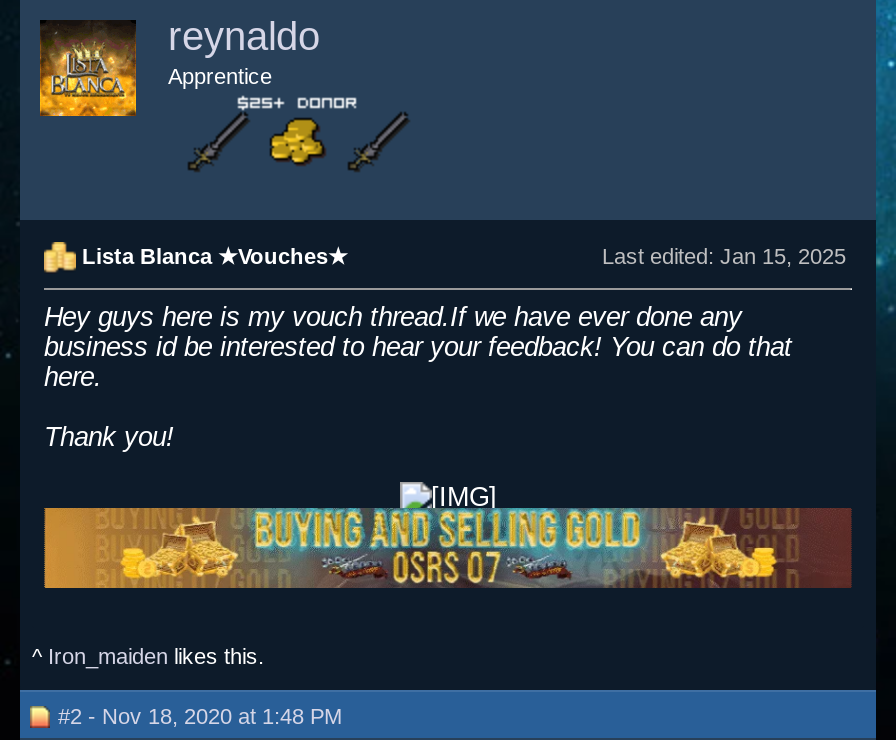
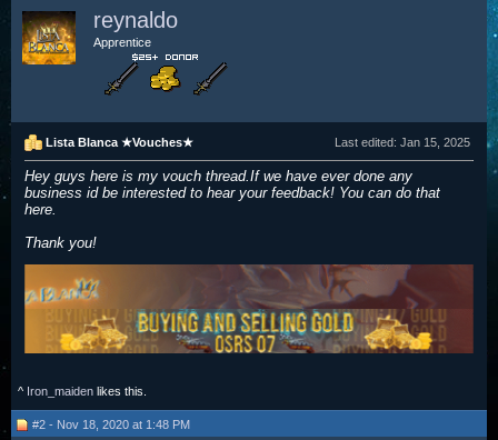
- [image]
+ [image]
